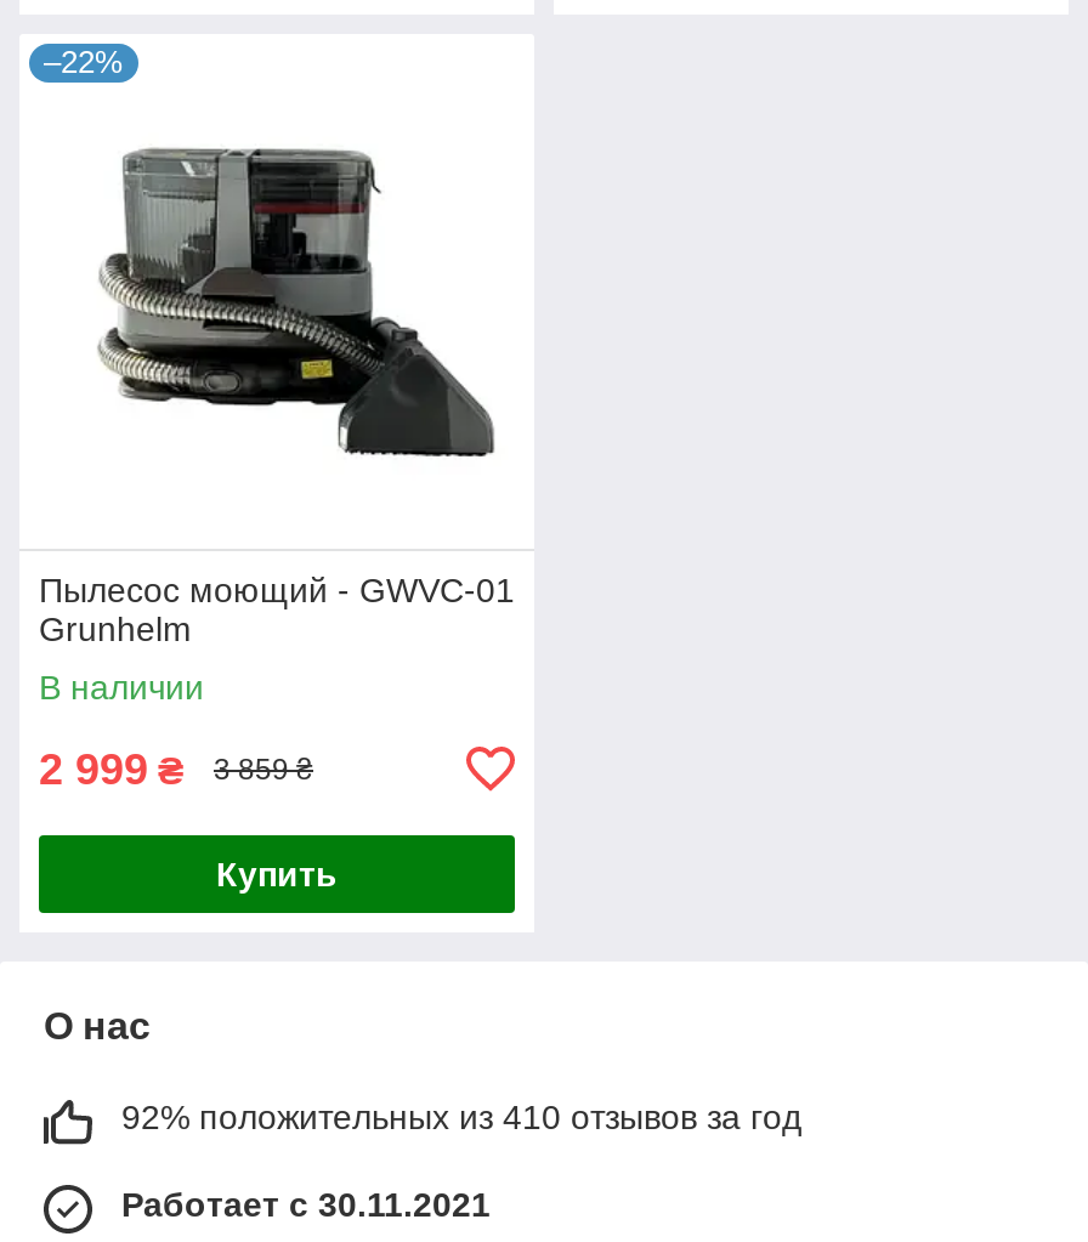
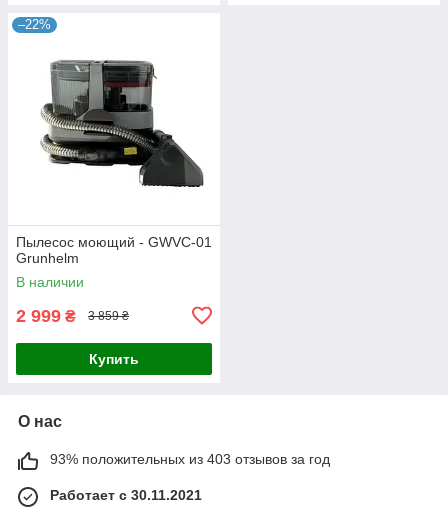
- 92% положительных из 410 отзывов за год
+ 93% положительных из 403 отзывов за год
